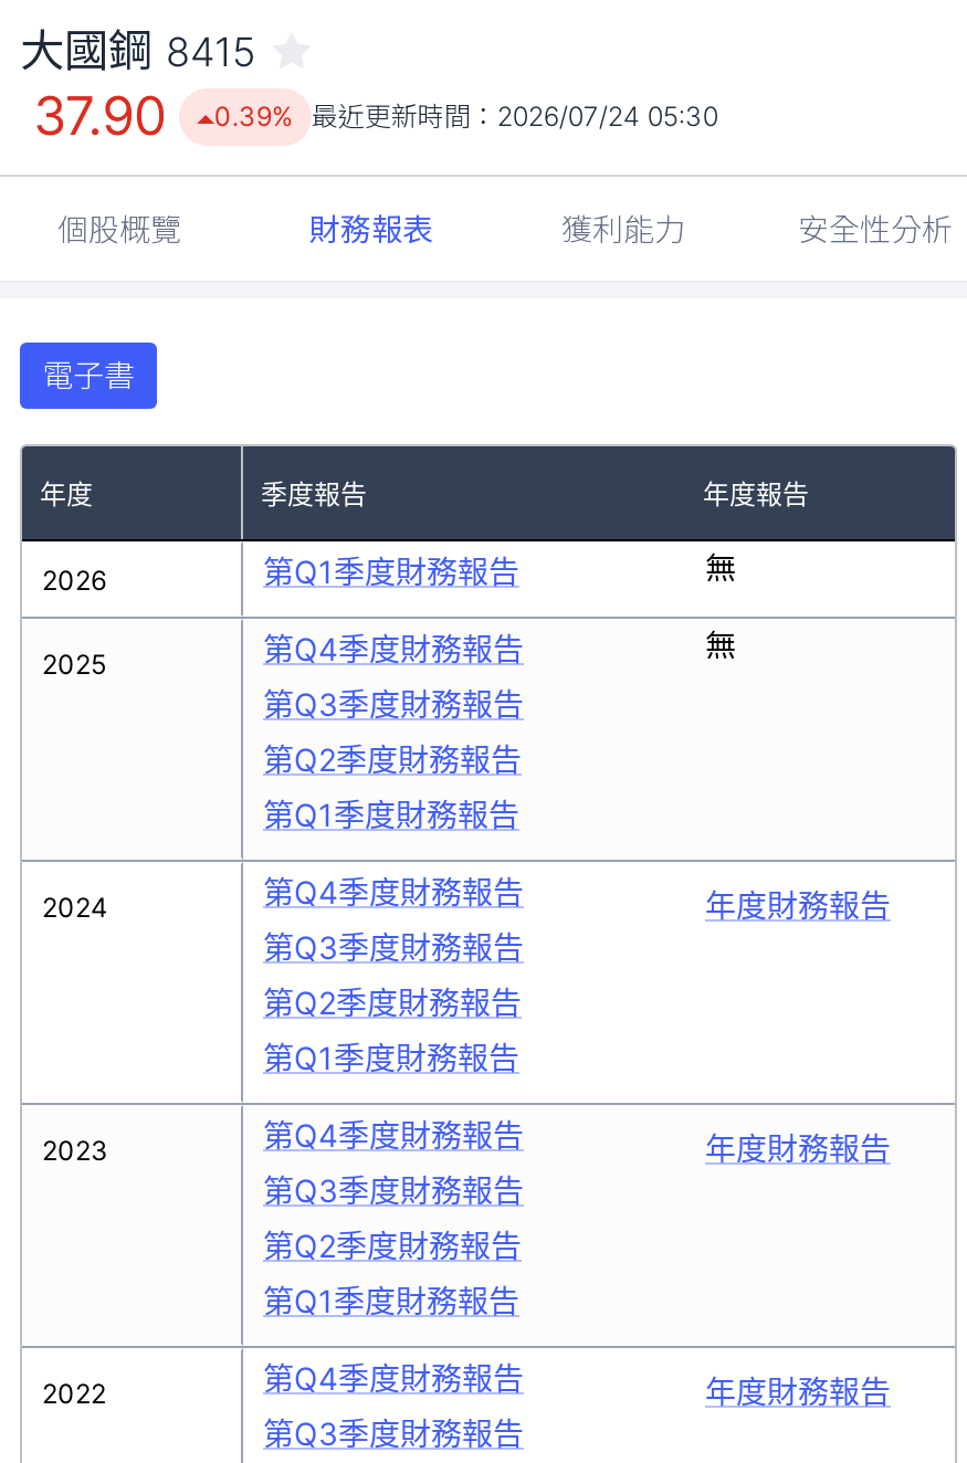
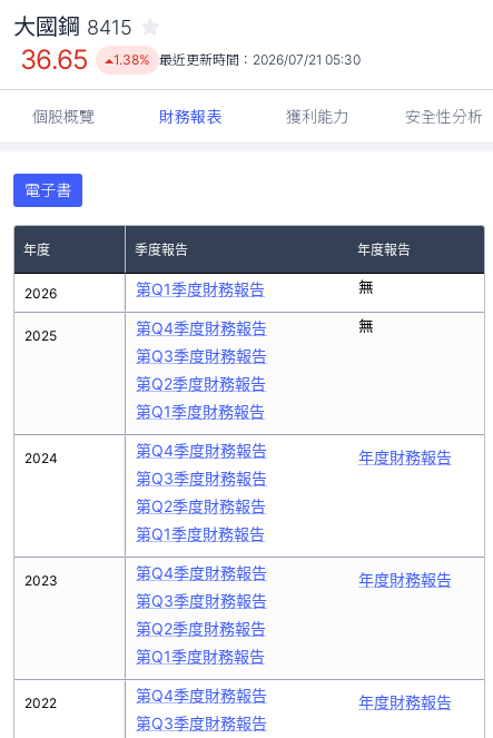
- 37.90
+ 36.65

- 0.39% 最近更新時間：2026/07/24 05:30
+ 1.38% 最近更新時間：2026/07/21 05:30
